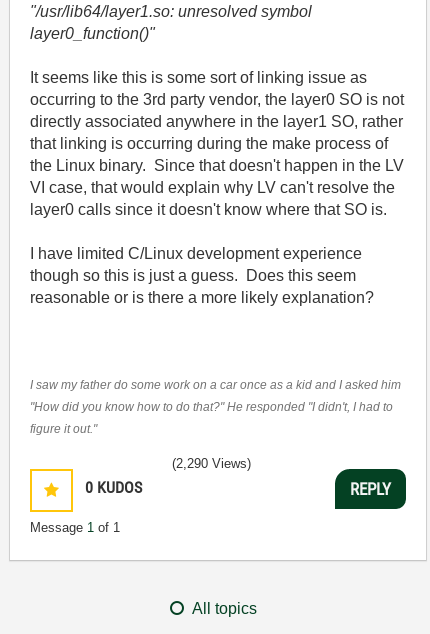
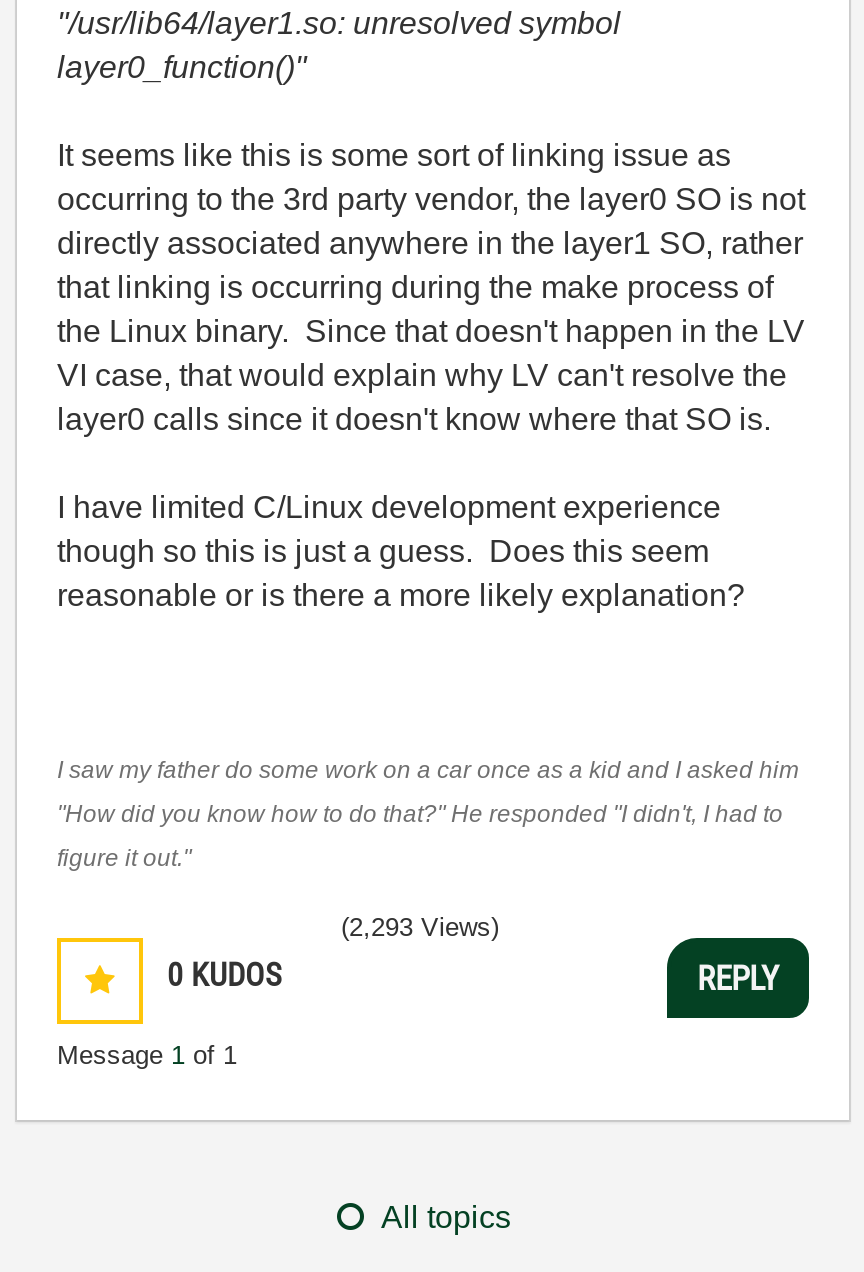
- (2,290 Views)
+ (2,293 Views)
